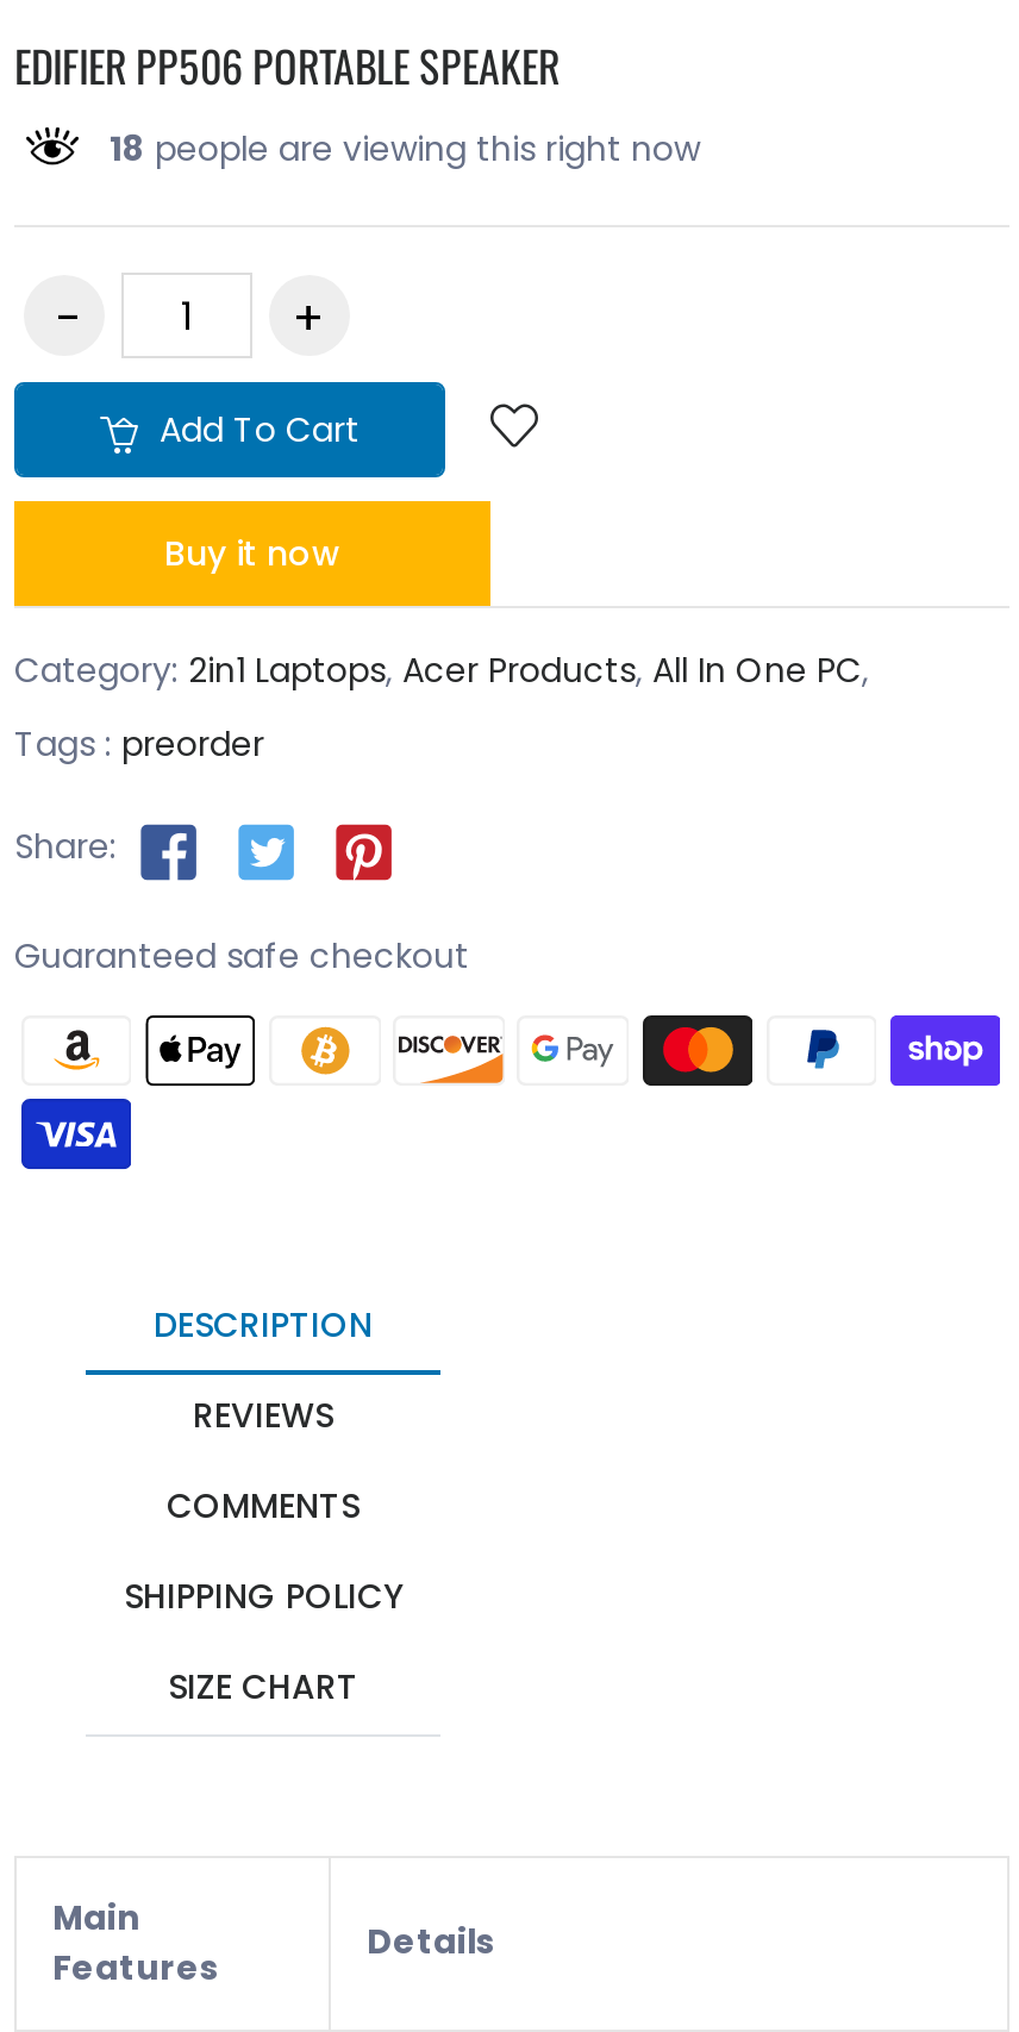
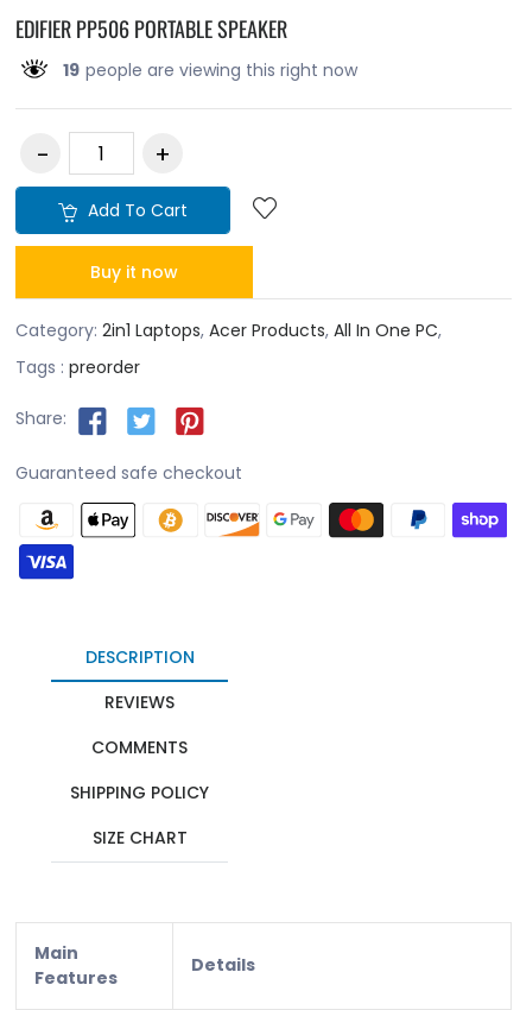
- 18 people are viewing this right now
+ 19 people are viewing this right now
